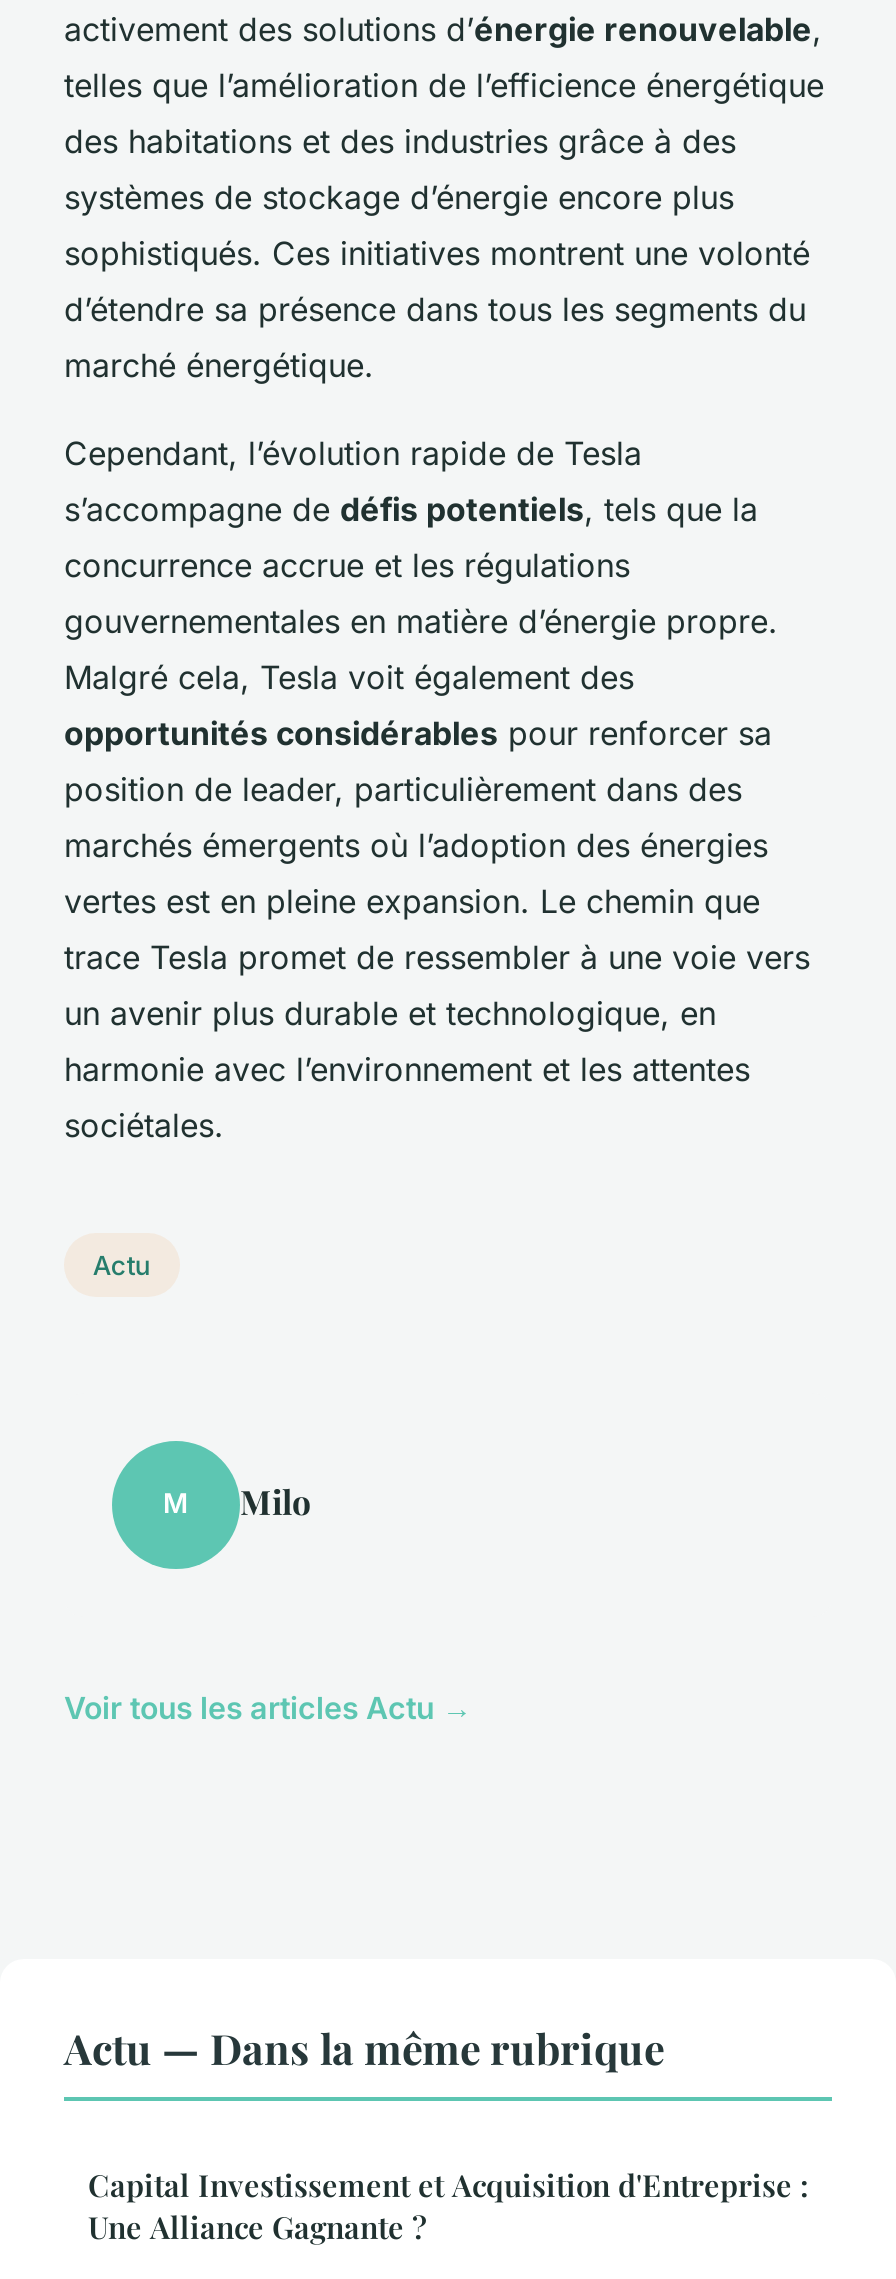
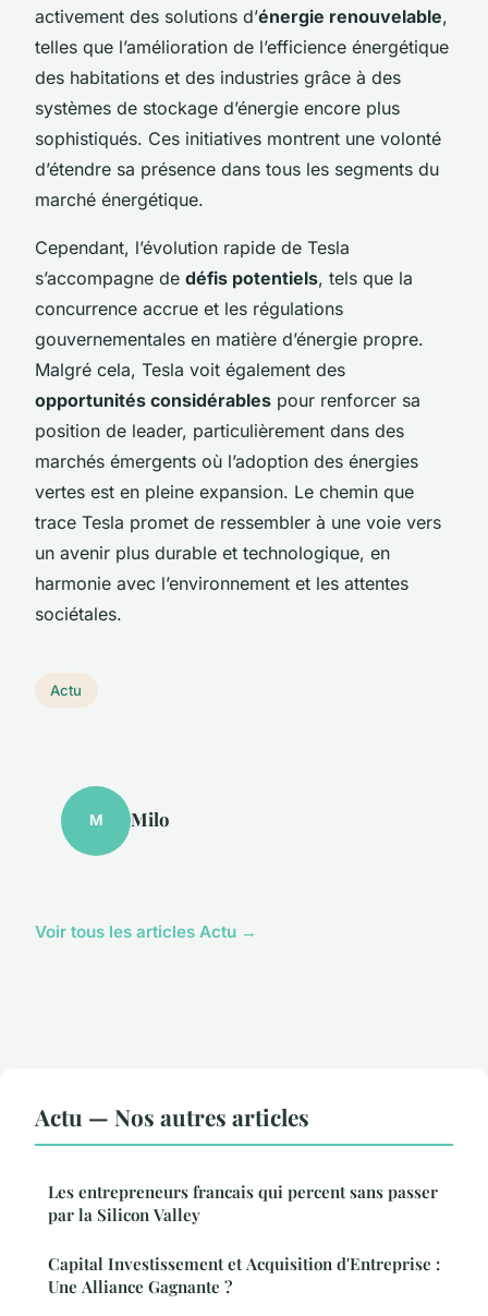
- Actu — Dans la même rubrique
+ Actu — Nos autres articles
+ Les entrepreneurs francais qui percent sans passer
+ par la Silicon Valley
